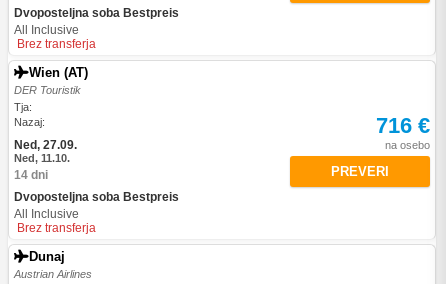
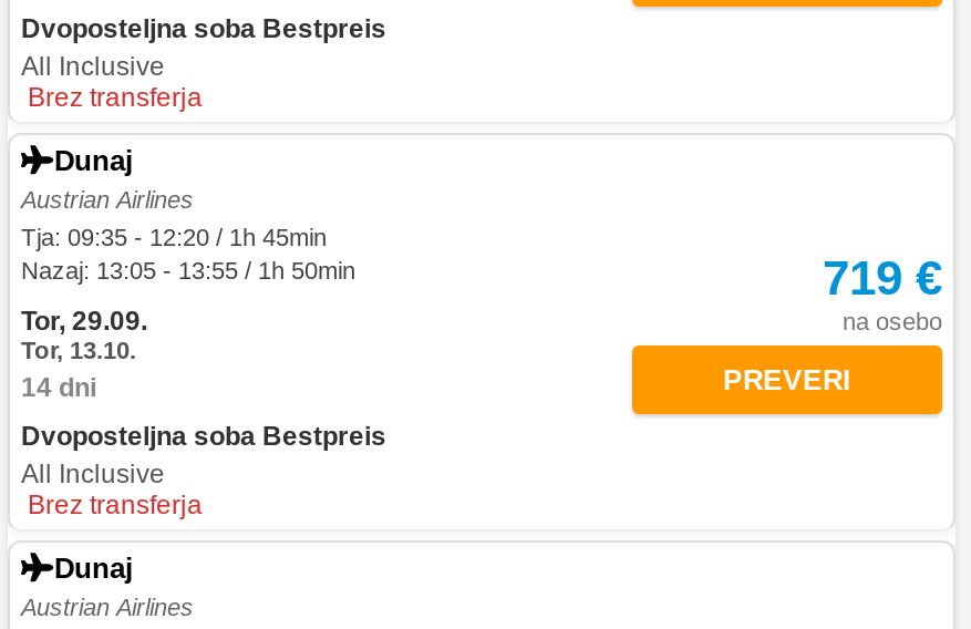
- Wien (AT)
- DER Touristik
- Tja:
- Nazaj:
+ Dunaj
+ Austrian Airlines
+ Tja: 09:35 - 12:20 / 1h 45min
+ Nazaj: 13:05 - 13:55 / 1h 50min

- 716 €
+ 719 €

- Ned, 27.09.
- Ned, 11.10.
+ Tor, 29.09.
+ Tor, 13.10.
